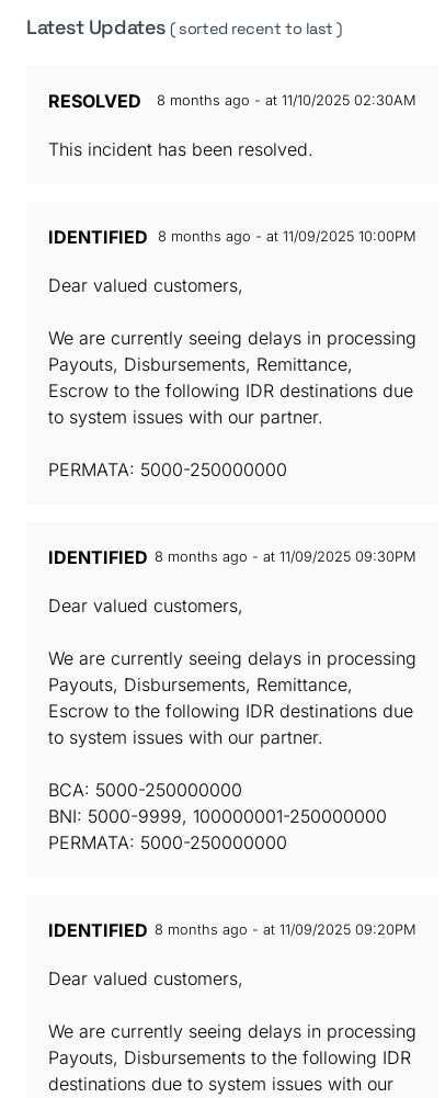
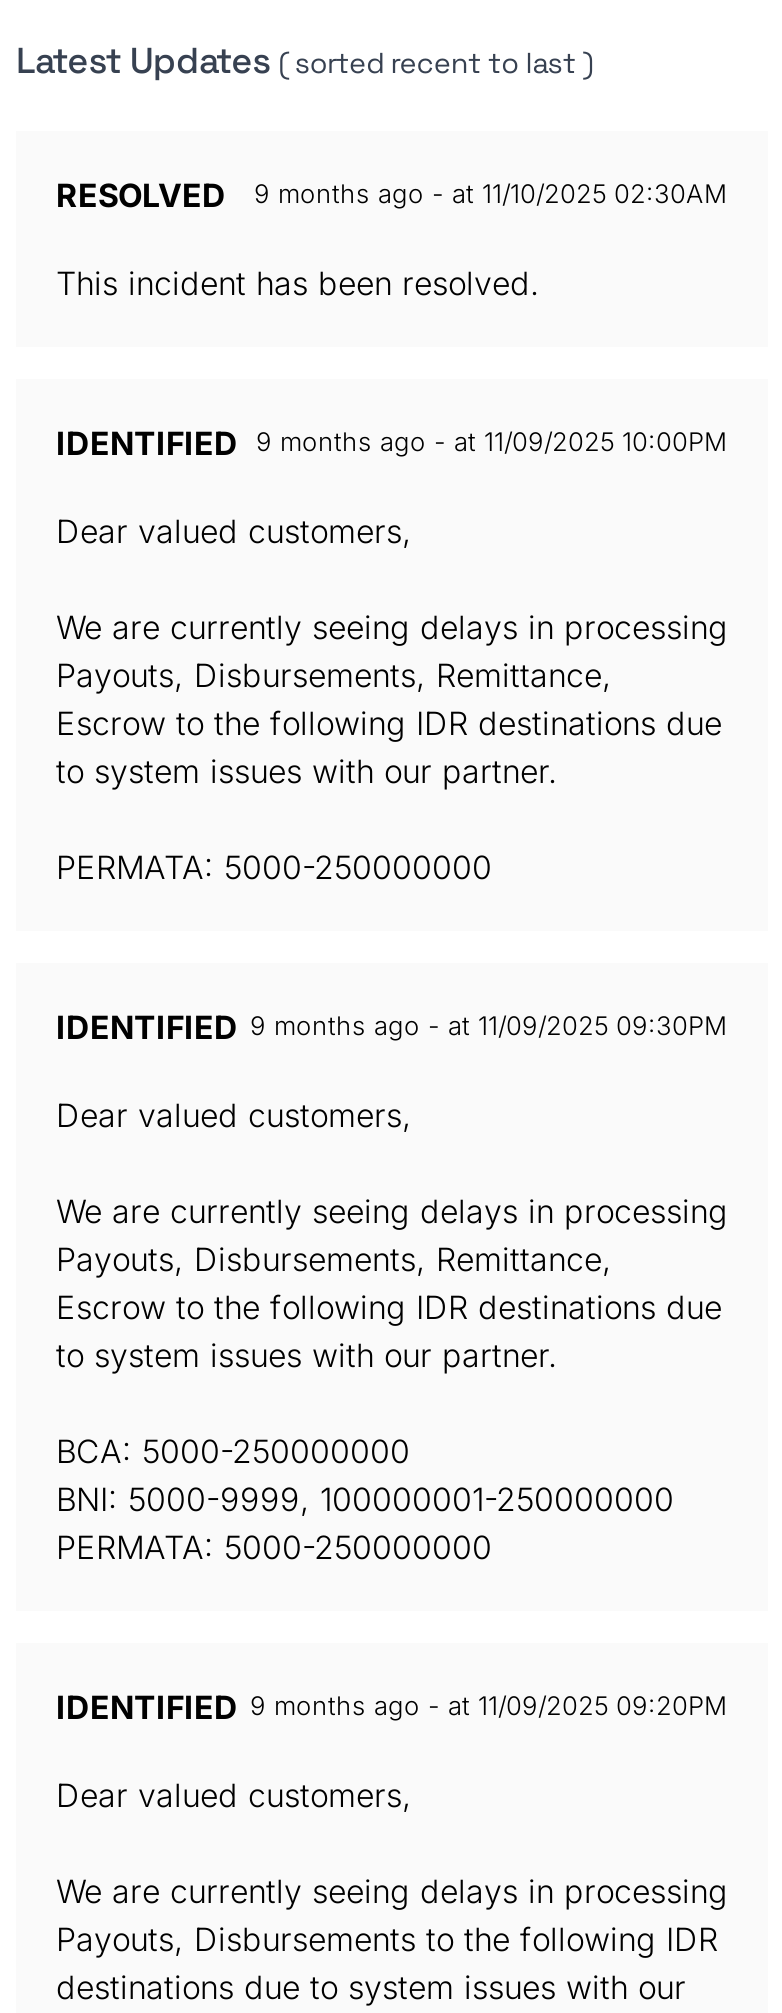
- 8 months ago - at 11/10/2025 02:30AM
+ 9 months ago - at 11/10/2025 02:30AM

- IDENTIFIED 8 months ago - at 11/09/2025 10:00PM
+ IDENTIFIED 9 months ago - at 11/09/2025 10:00PM

- IDENTIFIED 8 months ago - at 11/09/2025 09:30PM
+ IDENTIFIED 9 months ago - at 11/09/2025 09:30PM

- IDENTIFIED 8 months ago - at 11/09/2025 09:20PM
+ IDENTIFIED 9 months ago - at 11/09/2025 09:20PM
